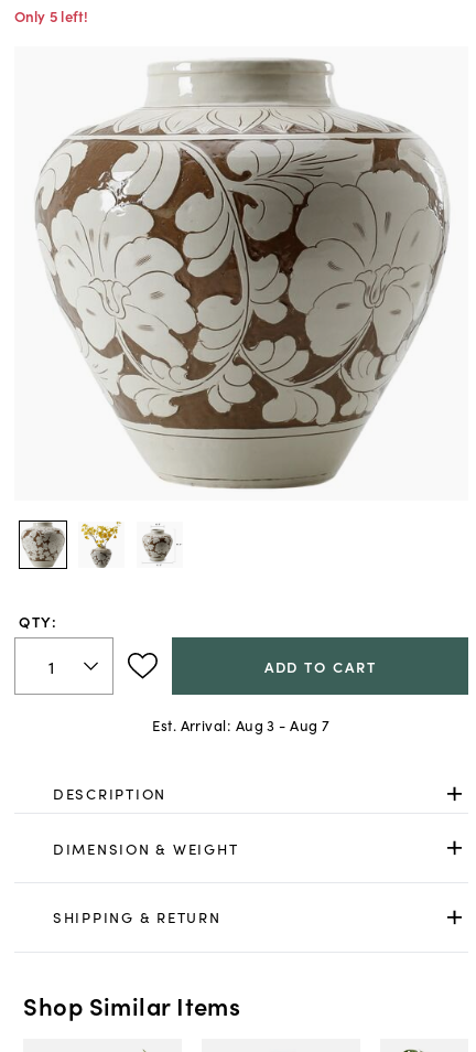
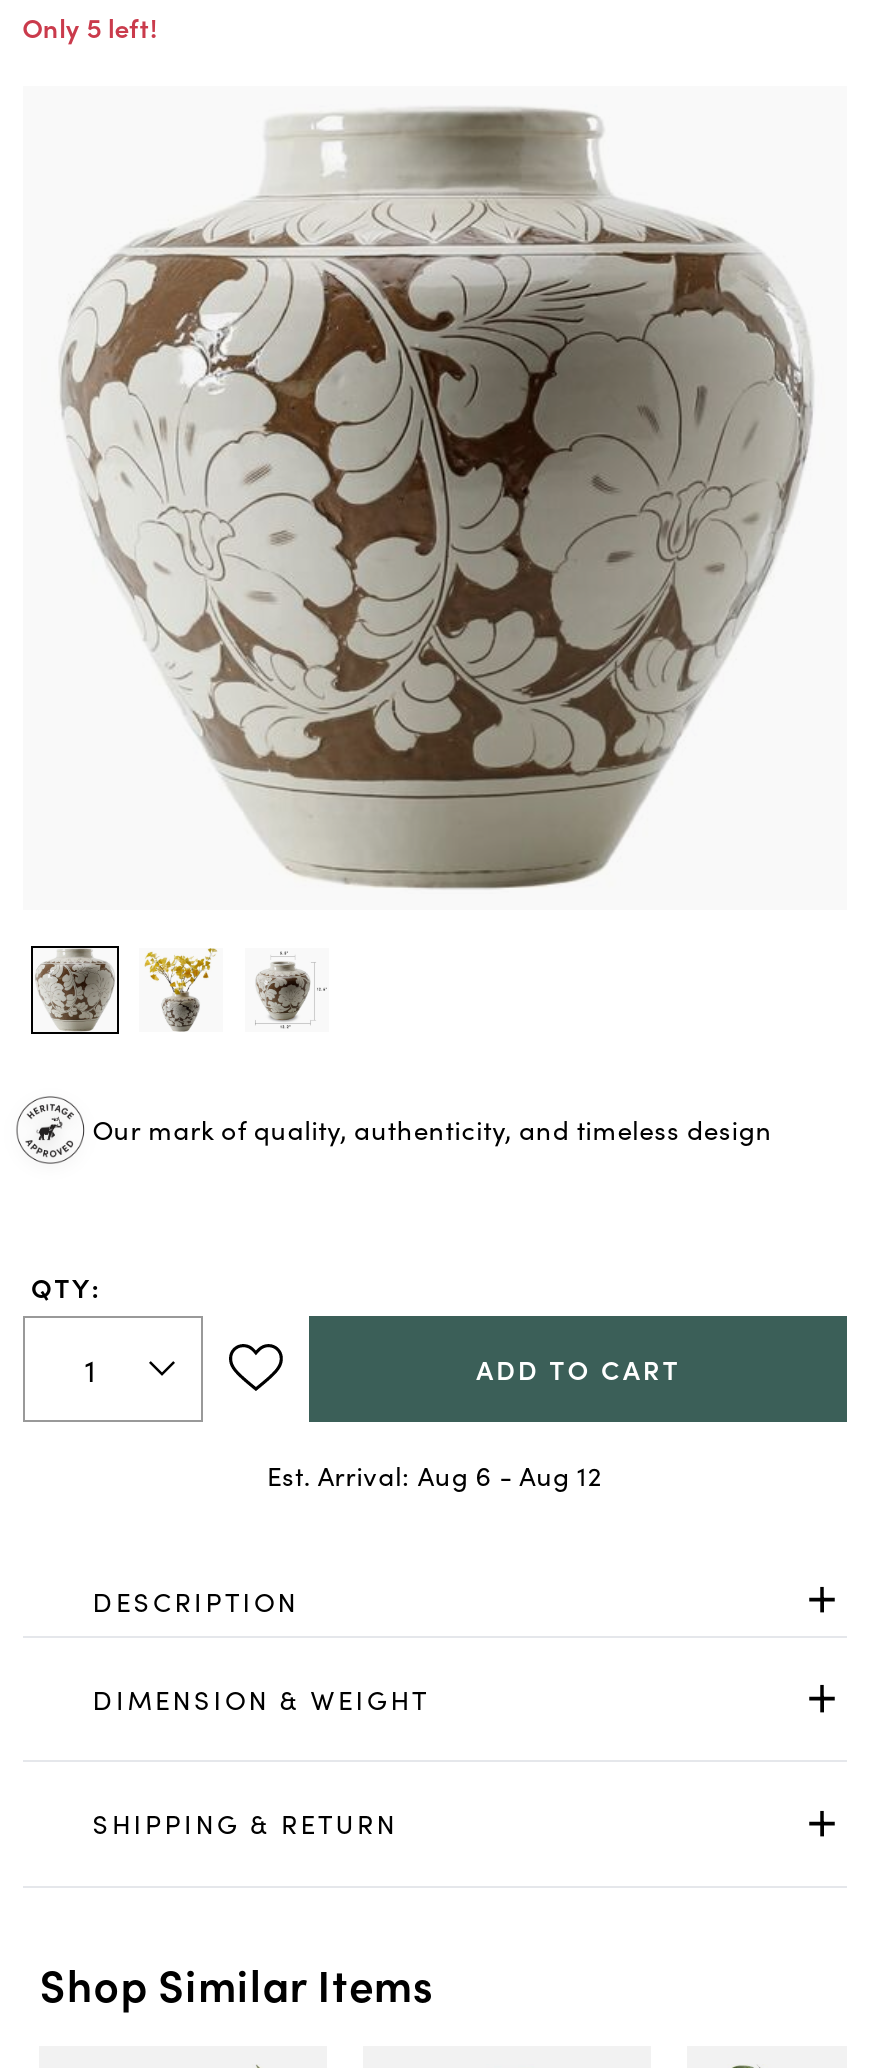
+ Our mark of quality, authenticity, and timeless design

- Est. Arrival: Aug 3 - Aug 7
+ Est. Arrival: Aug 6 - Aug 12
